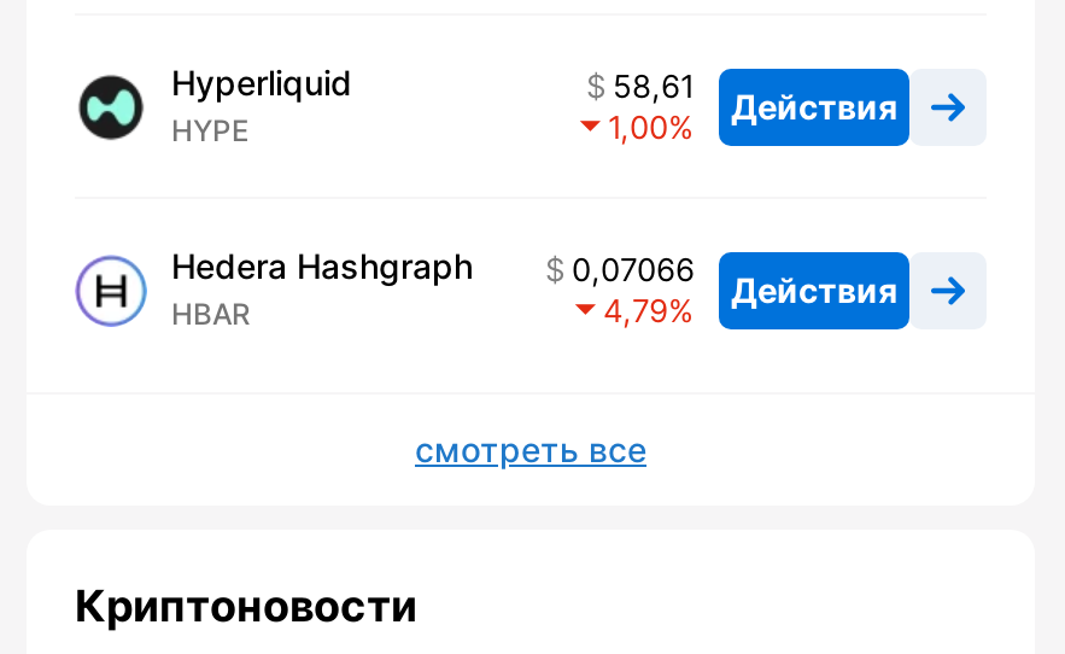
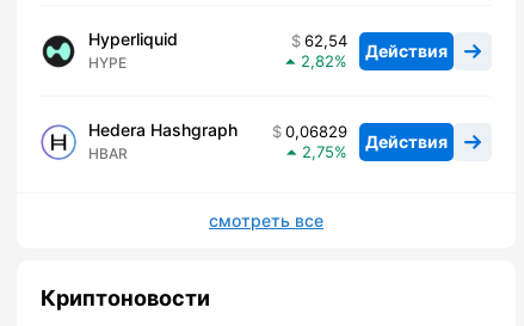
- 58,61 Действия
+ 62,54 Действия

- 1,00
+ 2,82

- 0,07066 Действия
+ 0,06829 Действия

- 4,79
+ 2,75
